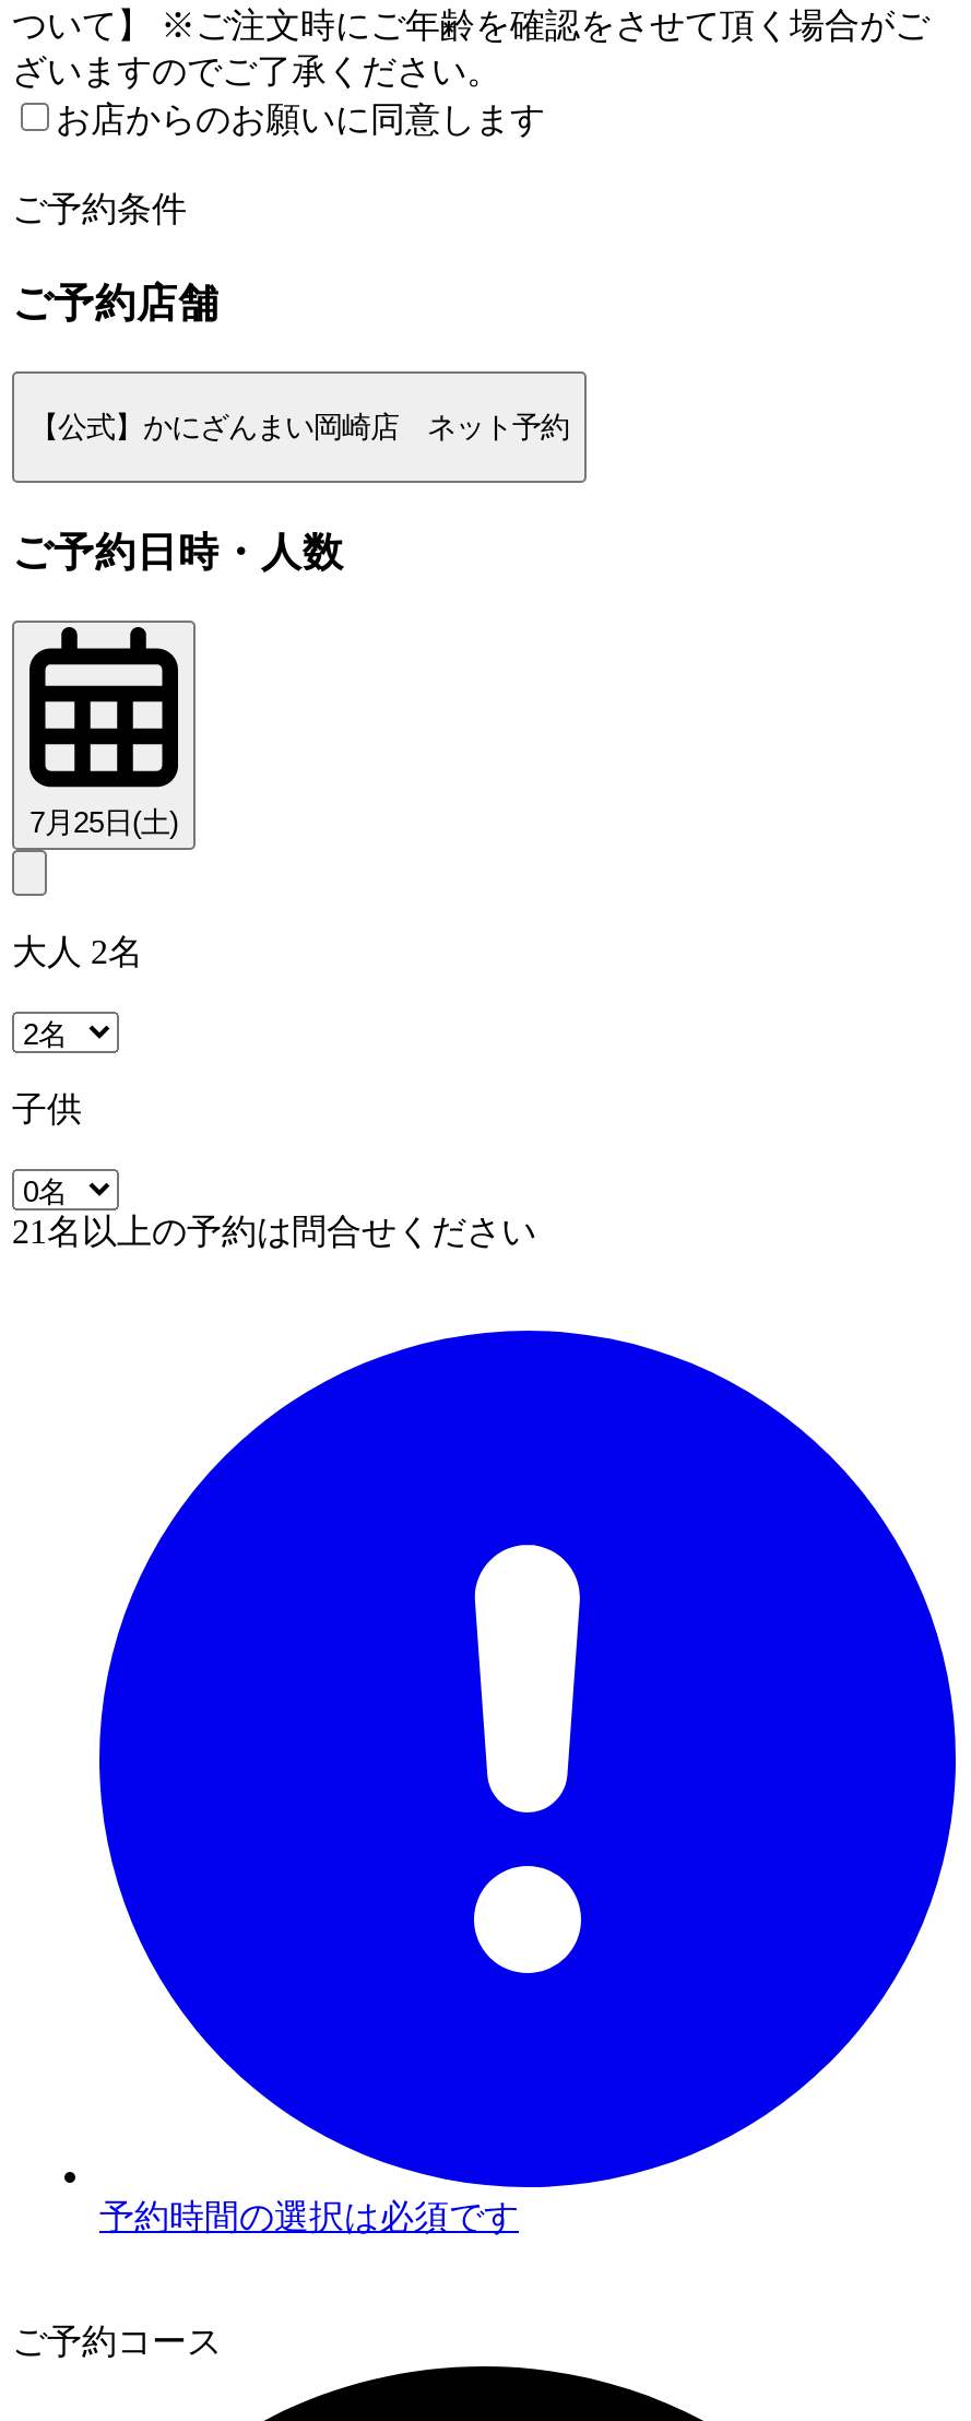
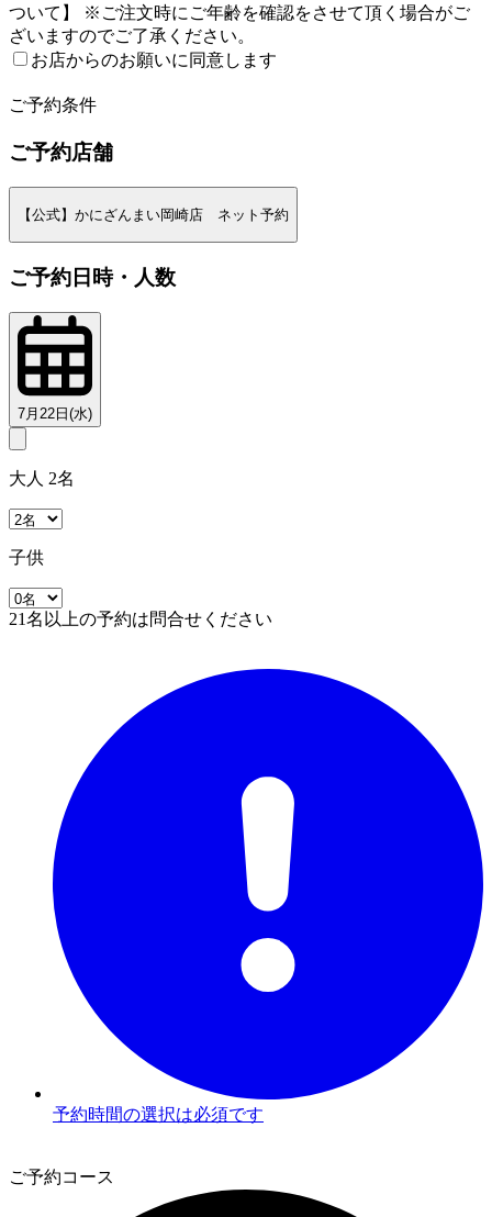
- 7月25日(土)
+ 7月22日(水)
